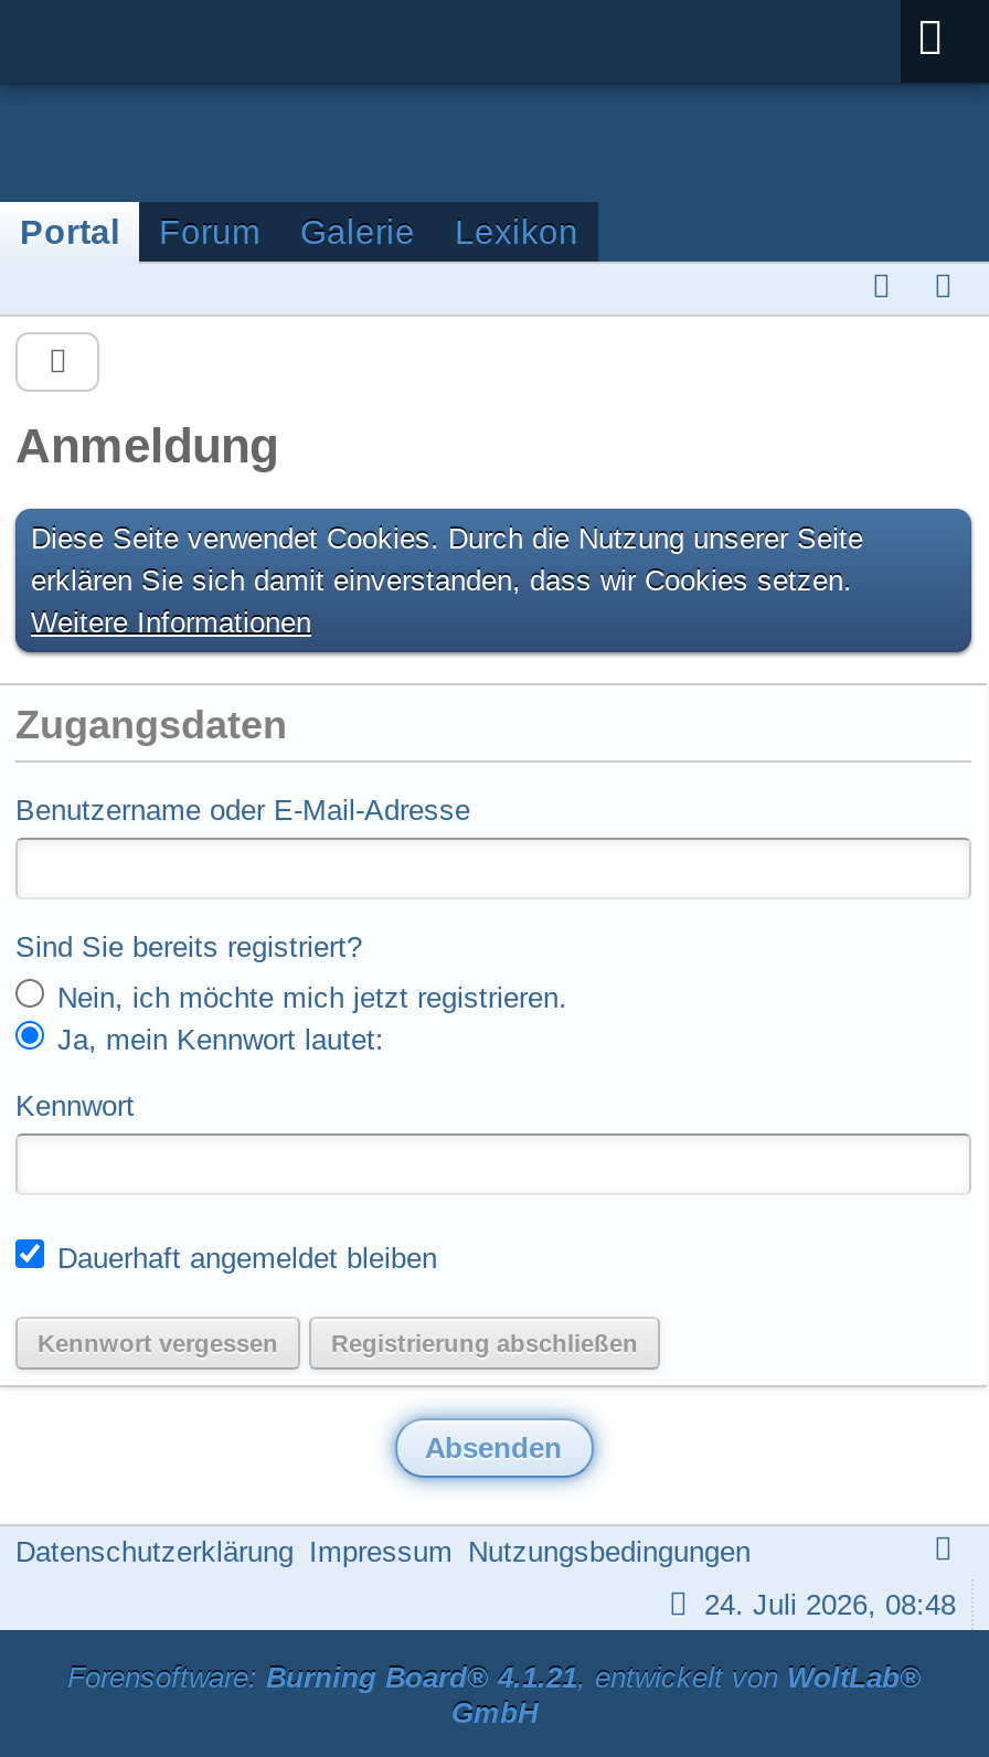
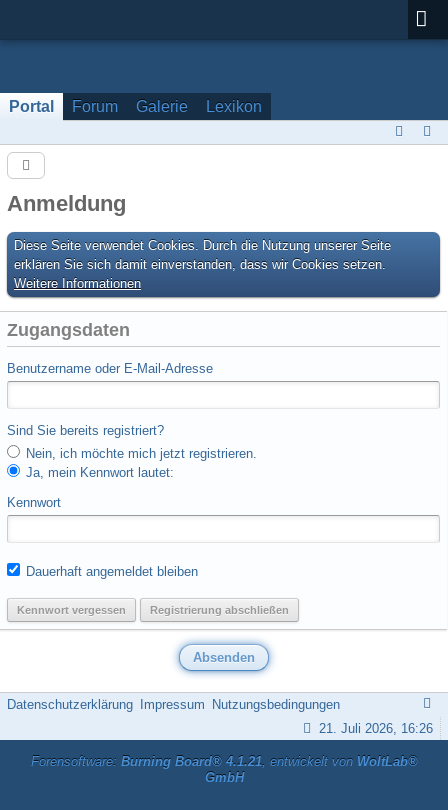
- 24. Juli 2026, 08:48
+ 21. Juli 2026, 16:26
